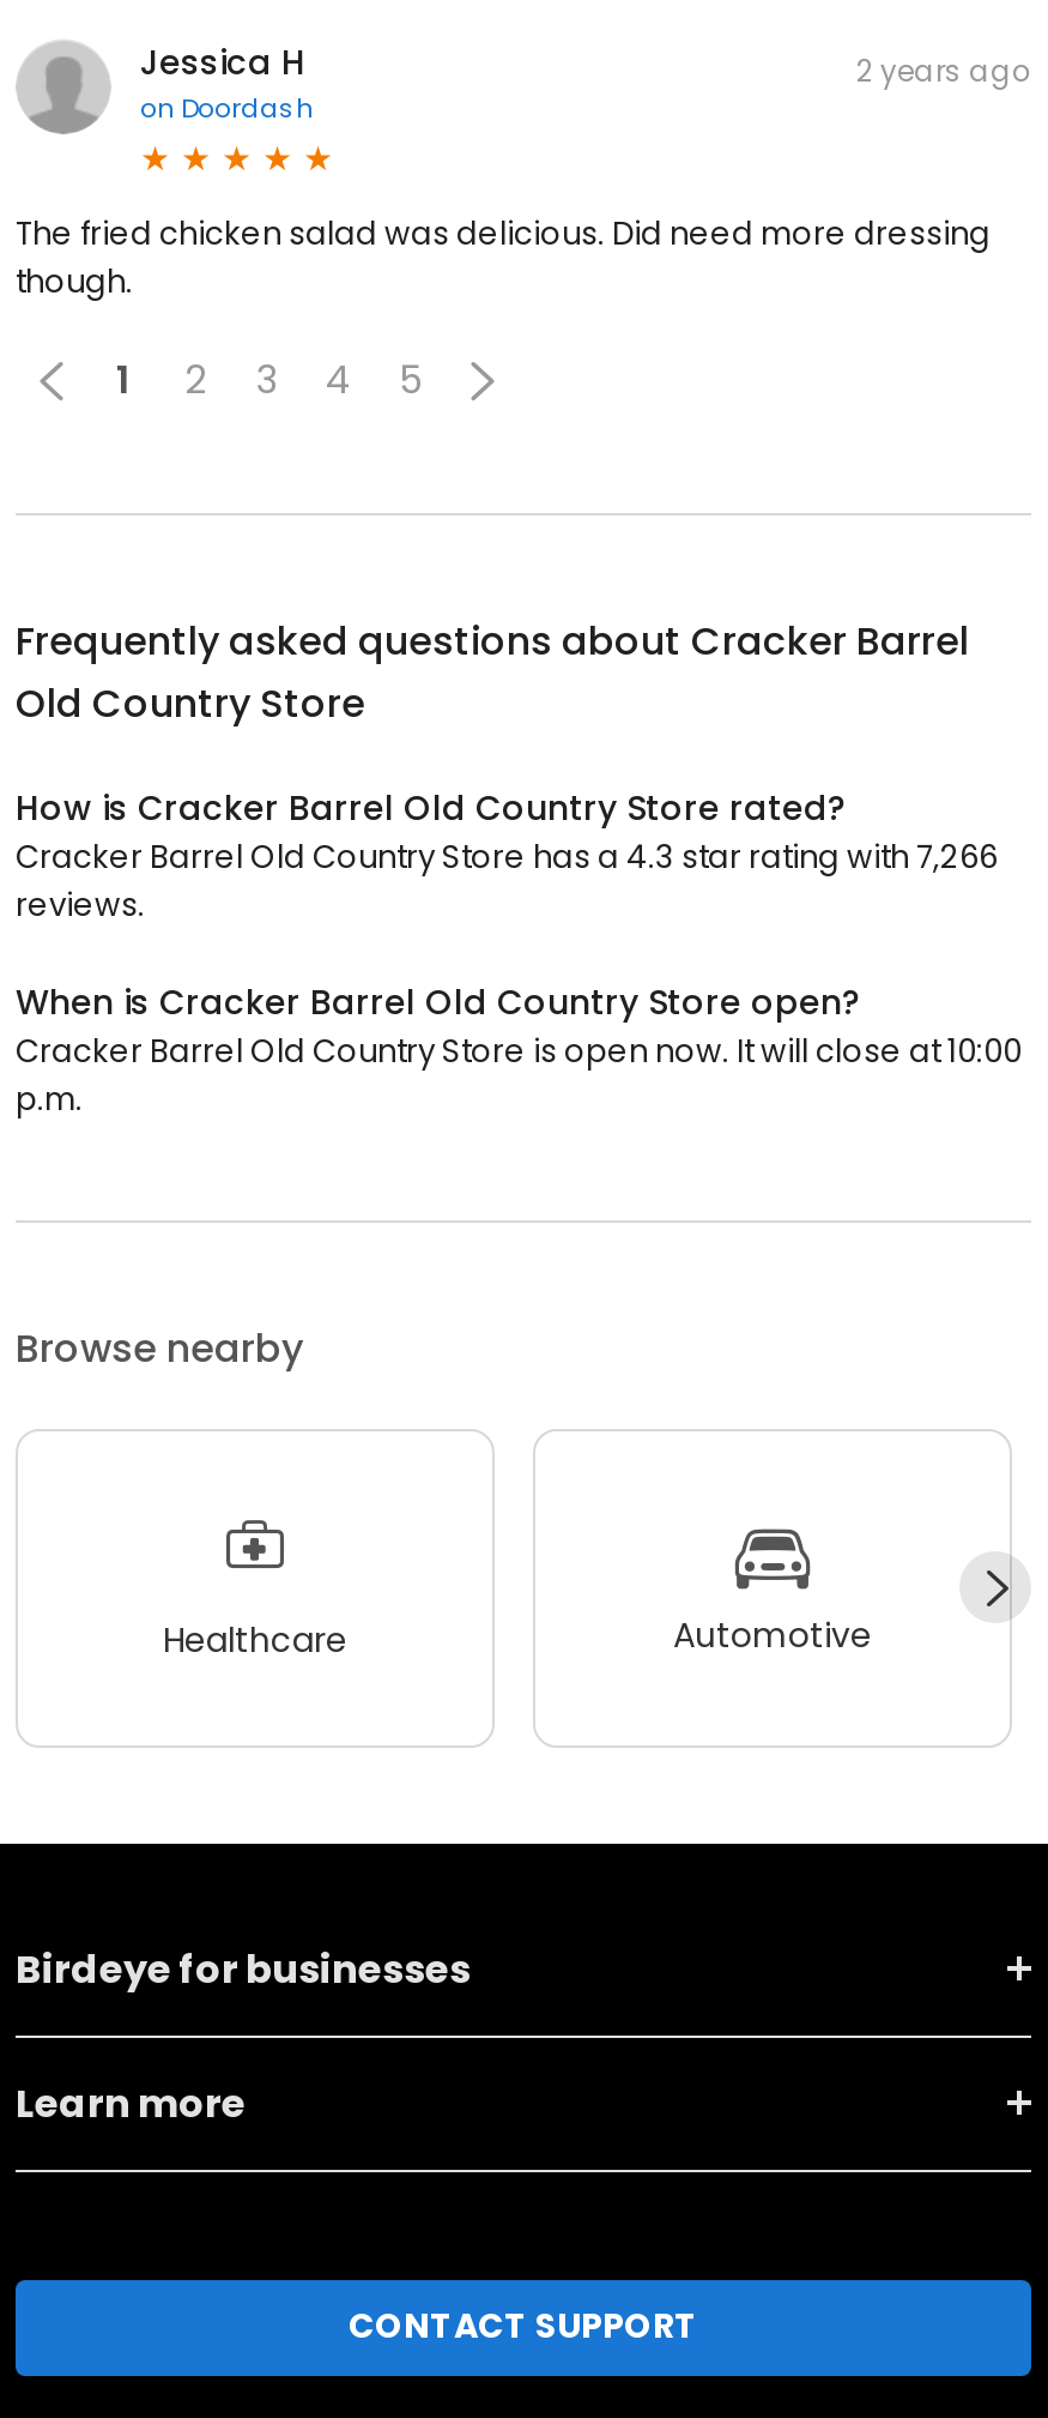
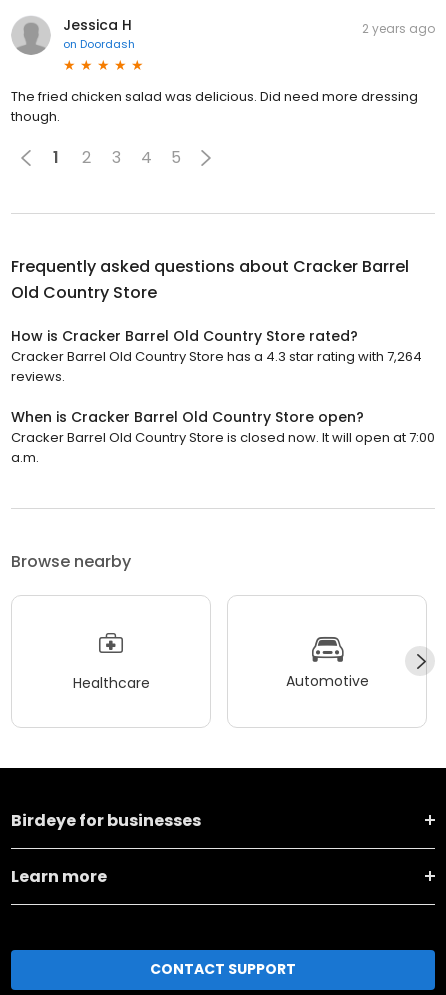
- Cracker Barrel Old Country Store has a 4.3 star rating with 7,266
+ Cracker Barrel Old Country Store has a 4.3 star rating with 7,264

- Cracker Barrel Old Country Store is open now. It will close at 10:00
- p.m.
+ Cracker Barrel Old Country Store is closed now. It will open at 7:00
+ a.m.
